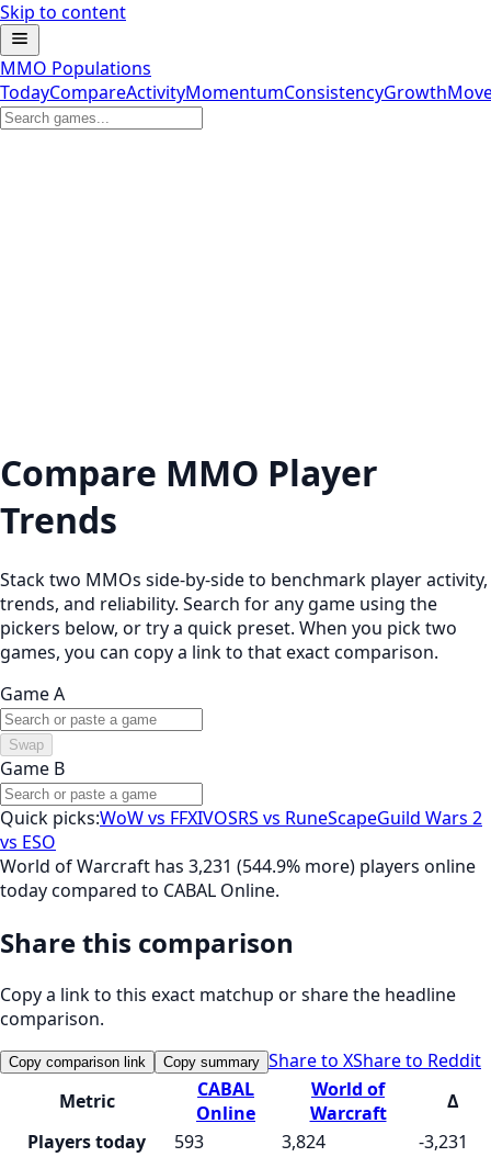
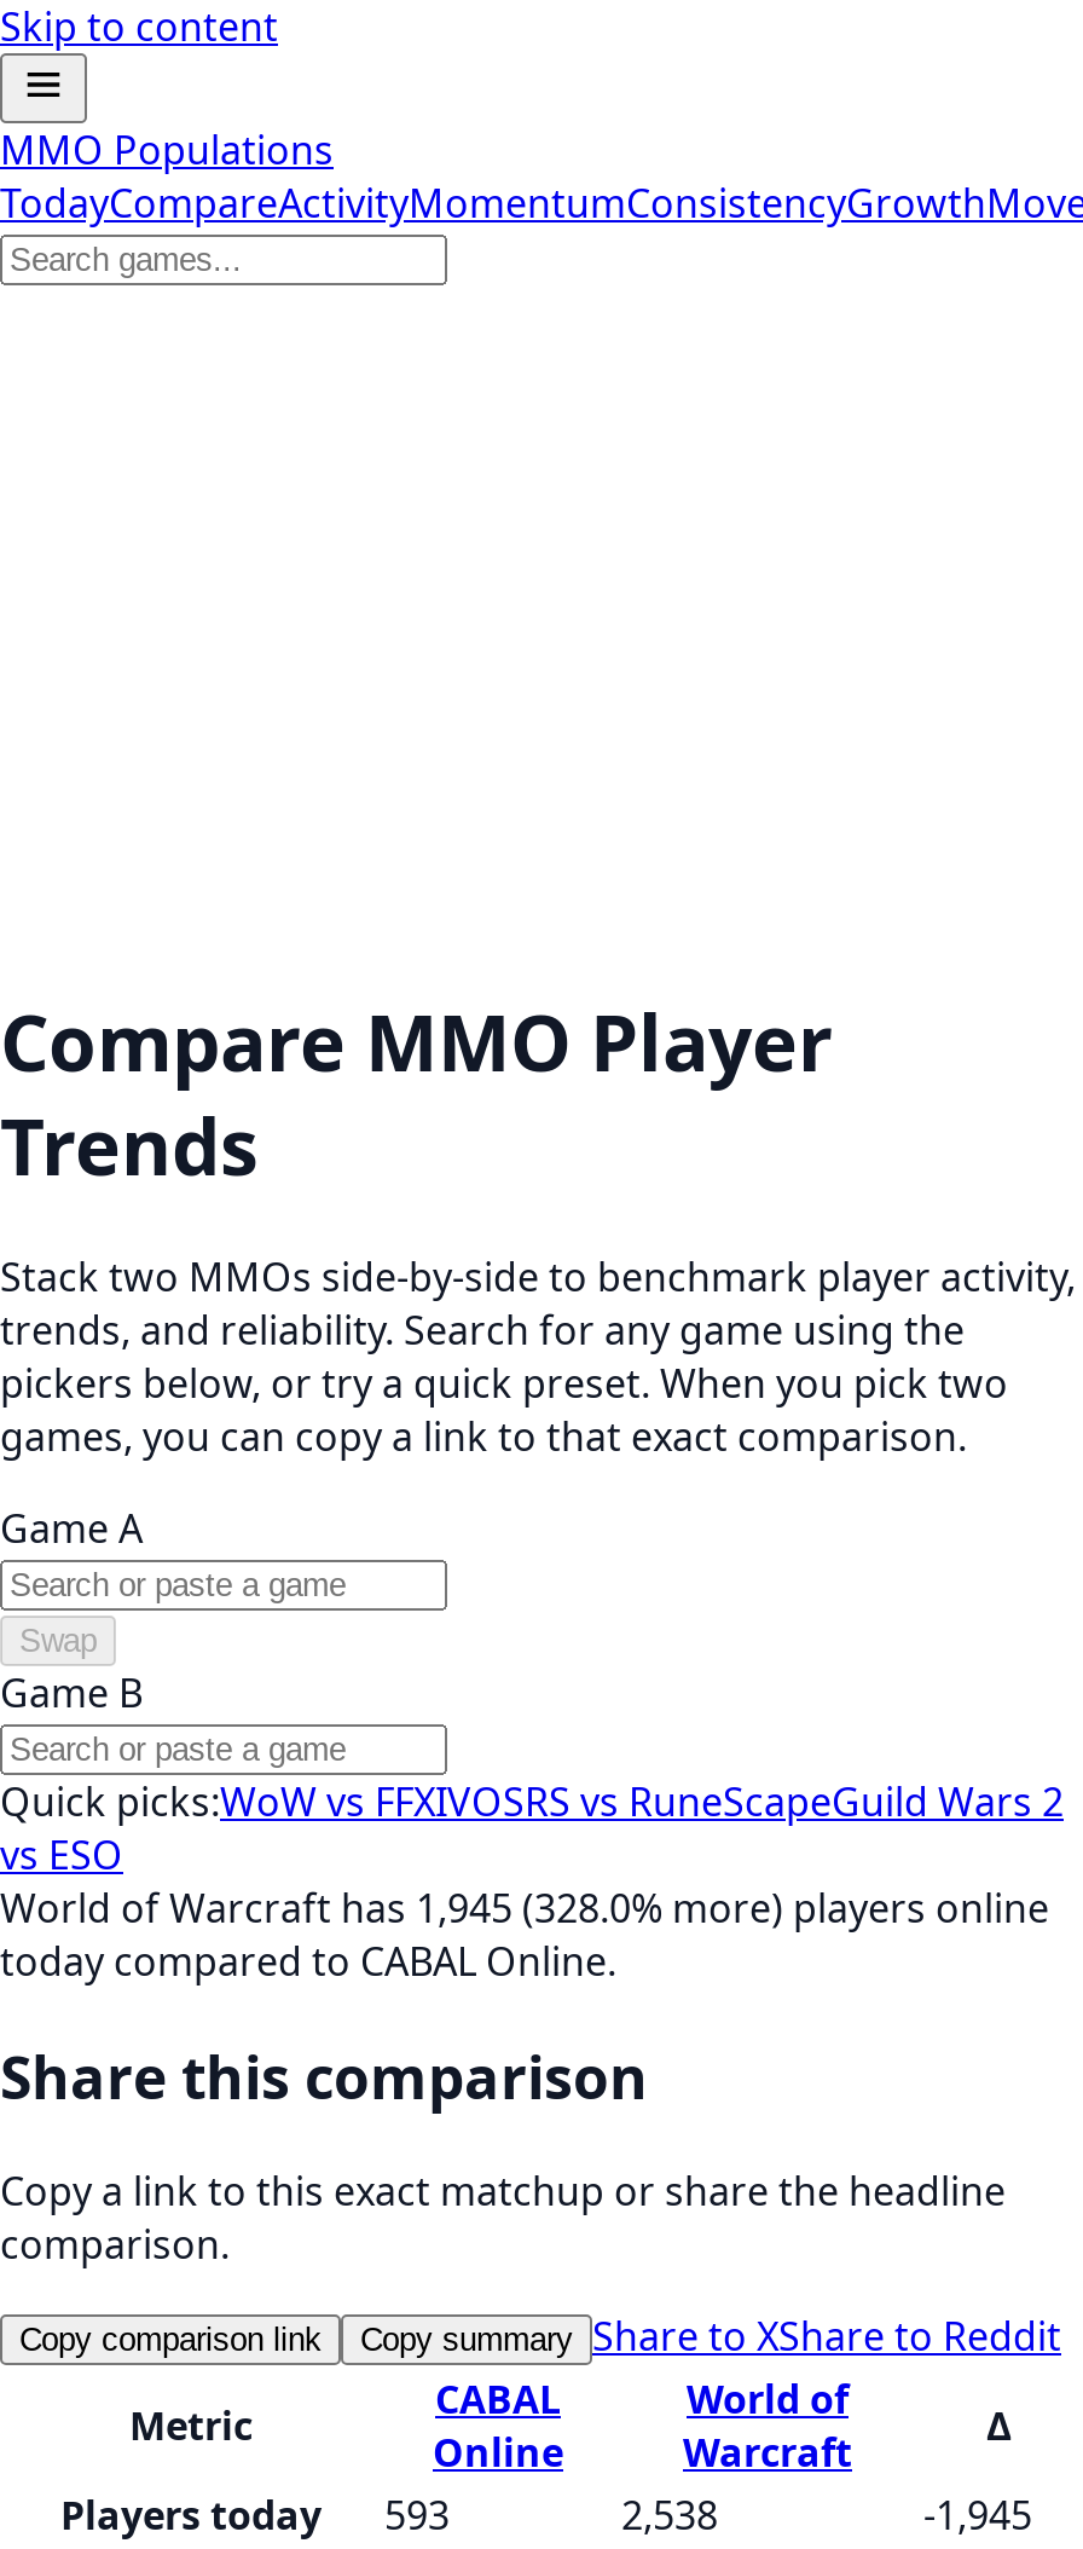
- World of Warcraft has 3,231 (544.9% more) players online
+ World of Warcraft has 1,945 (328.0% more) players online

- 3,824
+ 2,538

- -3,231
+ -1,945
